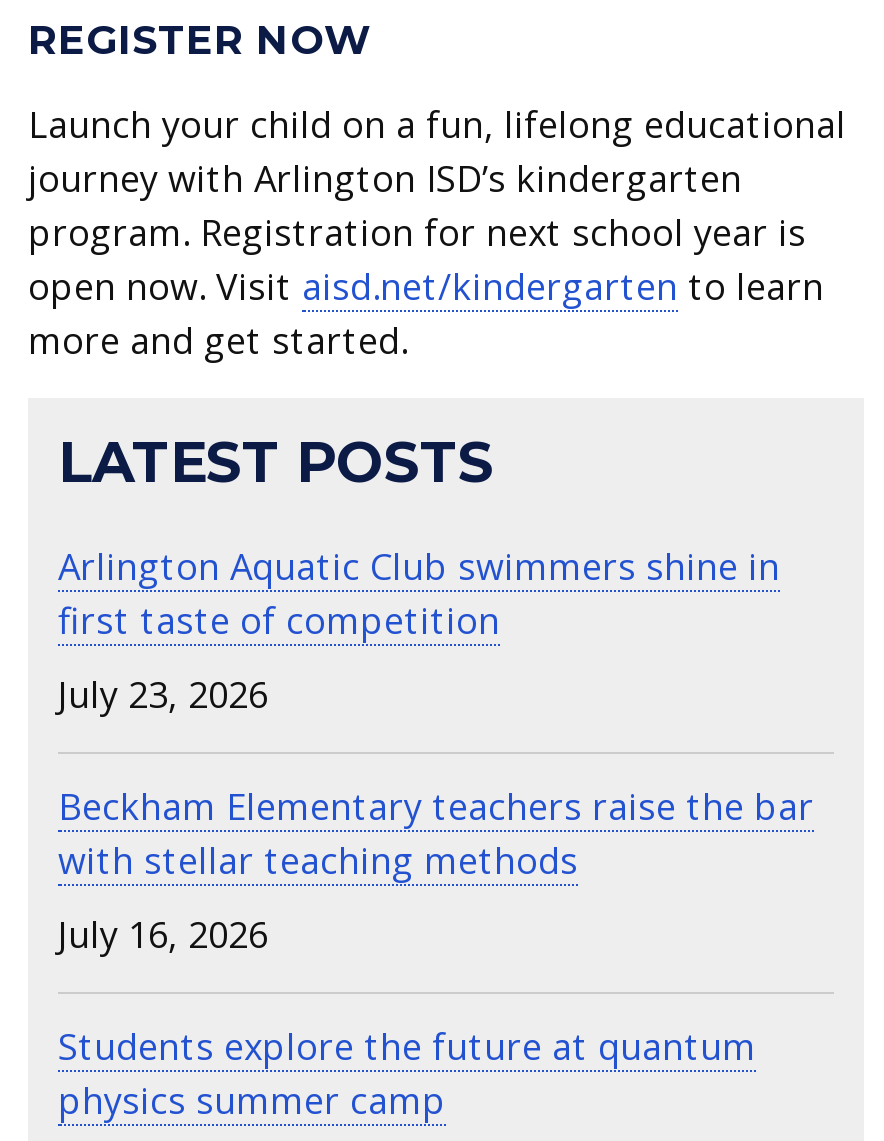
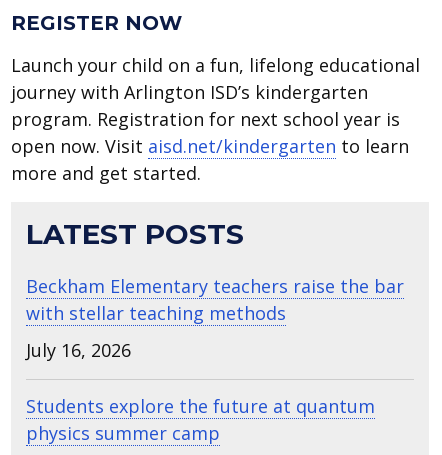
- Arlington Aquatic Club swimmers shine in
- first taste of competition
- July 23, 2026
